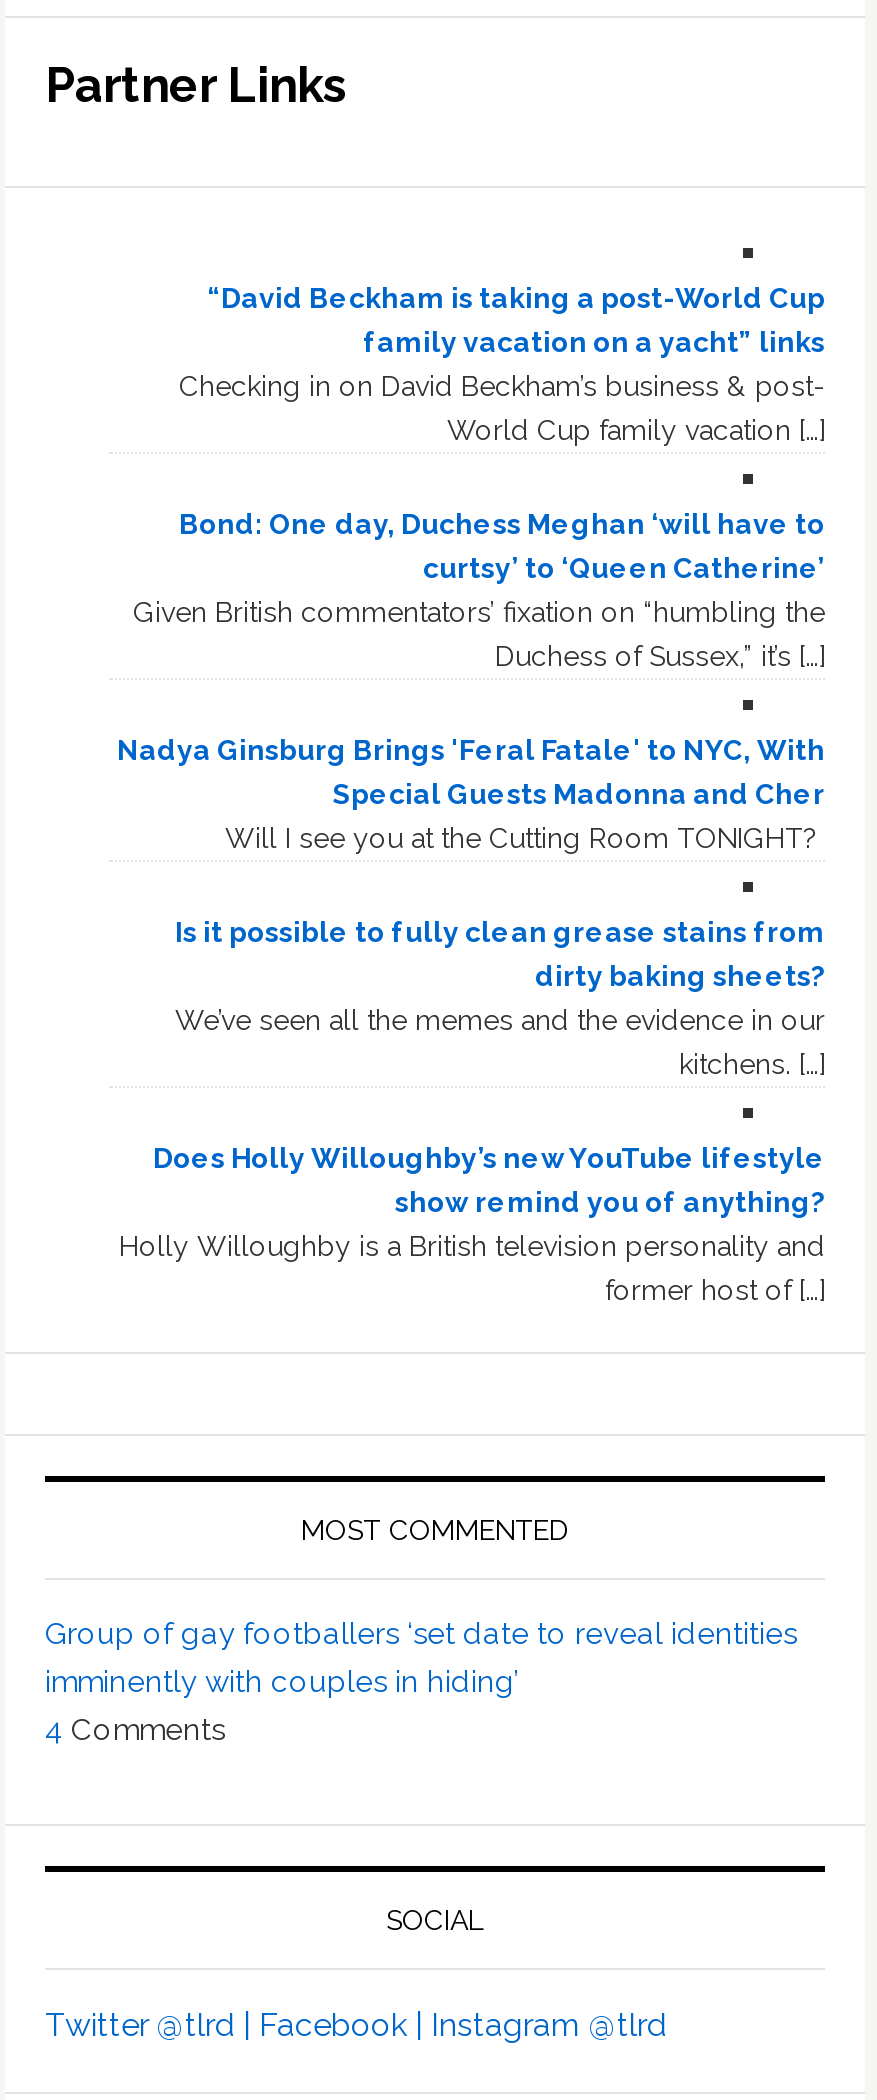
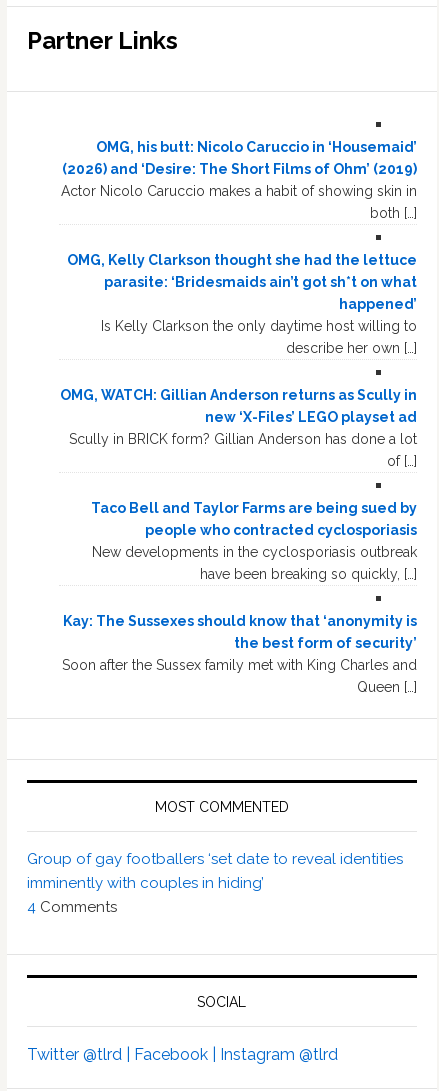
- “David Beckham is taking a post-World Cup
- family vacation on a yacht” links
- Checking in on David Beckham’s business & post-
- World Cup family vacation […]
+ OMG, his butt: Nicolo Caruccio in ‘Housemaid’
+ (2026) and ‘Desire: The Short Films of Ohm’ (2019)
+ Actor Nicolo Caruccio makes a habit of showing skin in
+ both […]

- Bond: One day, Duchess Meghan ‘will have to
- curtsy’ to ‘Queen Catherine’
- Given British commentators’ fixation on “humbling the
- Duchess of Sussex,” it’s […]
+ OMG, Kelly Clarkson thought she had the lettuce
+ parasite: ‘Bridesmaids ain’t got sh*t on what
+ happened’
+ Is Kelly Clarkson the only daytime host willing to
+ describe her own […]

- Nadya Ginsburg Brings 'Feral Fatale' to NYC, With
- Special Guests Madonna and Cher
- Will I see you at the Cutting Room TONIGHT?
+ OMG, WATCH: Gillian Anderson returns as Scully in
+ new ‘X-Files’ LEGO playset ad
+ Scully in BRICK form? Gillian Anderson has done a lot
+ of […]

- Is it possible to fully clean grease stains from
- dirty baking sheets?
- We’ve seen all the memes and the evidence in our
- kitchens. […]
+ Taco Bell and Taylor Farms are being sued by
+ people who contracted cyclosporiasis
+ New developments in the cyclosporiasis outbreak
+ have been breaking so quickly, […]

- Does Holly Willoughby’s new YouTube lifestyle
- show remind you of anything?
- Holly Willoughby is a British television personality and
- former host of […]
+ Kay: The Sussexes should know that ‘anonymity is
+ the best form of security’
+ Soon after the Sussex family met with King Charles and
+ Queen […]
